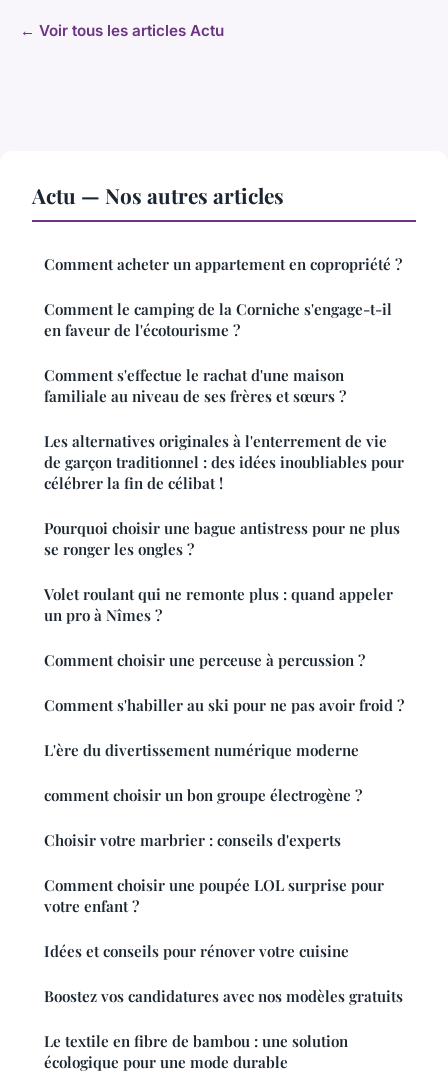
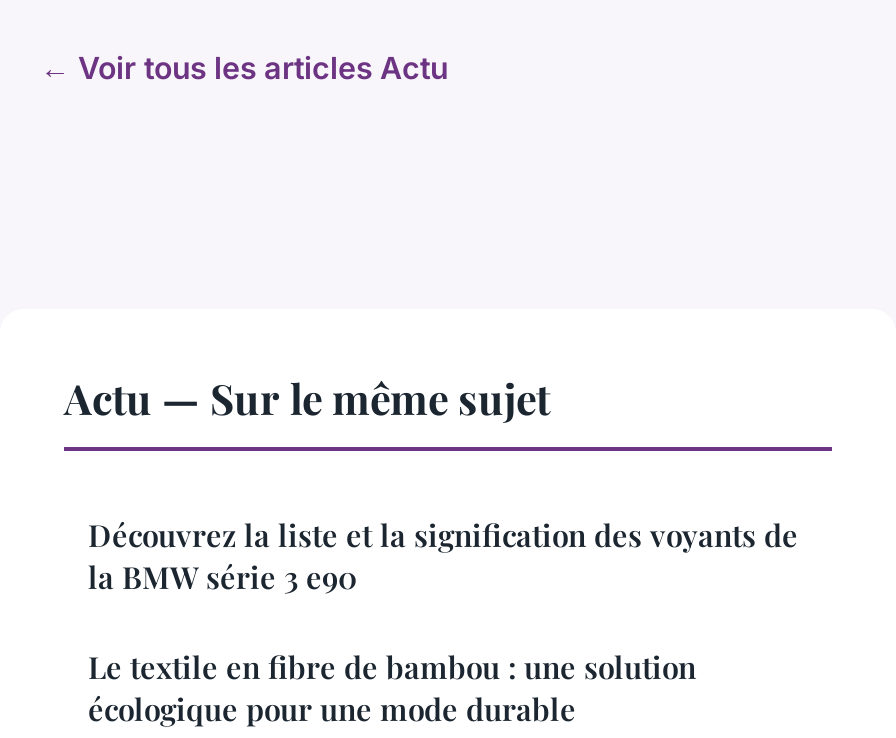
- Actu — Nos autres articles
- Comment acheter un appartement en copropriété ?
- Comment le camping de la Corniche s'engage-t-il
- en faveur de l'écotourisme ?
- Comment s'effectue le rachat d'une maison
- familiale au niveau de ses frères et sœurs ?
- Les alternatives originales à l'enterrement de vie
- de garçon traditionnel : des idées inoubliables pour
- célébrer la fin de célibat !
- Pourquoi choisir une bague antistress pour ne plus
- se ronger les ongles ?
- Volet roulant qui ne remonte plus : quand appeler
- un pro à Nîmes ?
- Comment choisir une perceuse à percussion ?
- Comment s'habiller au ski pour ne pas avoir froid ?
- L'ère du divertissement numérique moderne
- comment choisir un bon groupe électrogène ?
- Choisir votre marbrier : conseils d'experts
- Comment choisir une poupée LOL surprise pour
- votre enfant ?
- Idées et conseils pour rénover votre cuisine
- Boostez vos candidatures avec nos modèles gratuits
+ Actu — Sur le même sujet
+ Découvrez la liste et la signification des voyants de
+ la BMW série 3 e90
